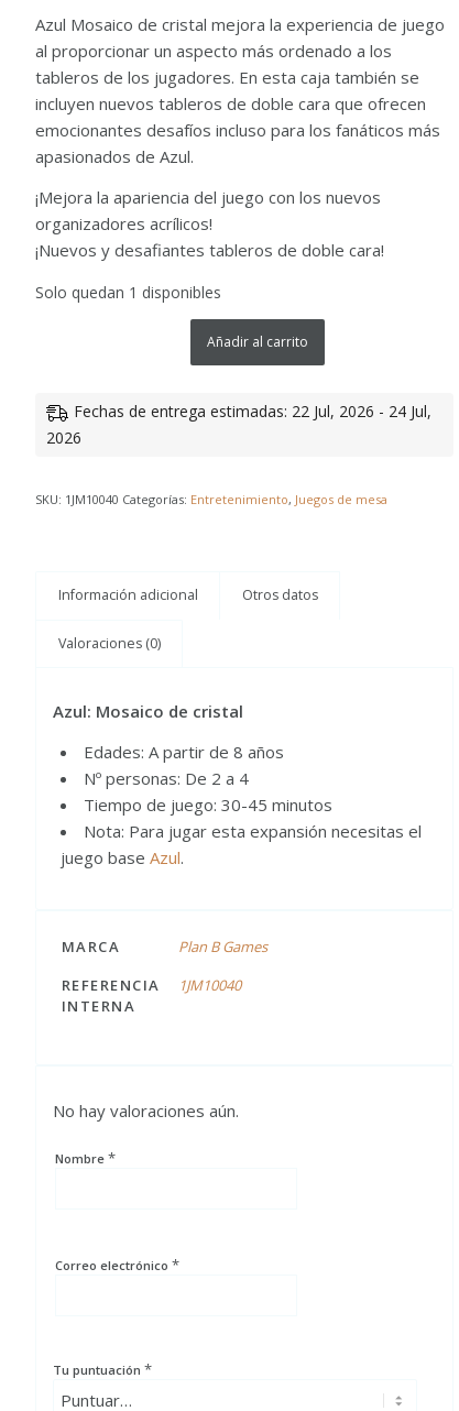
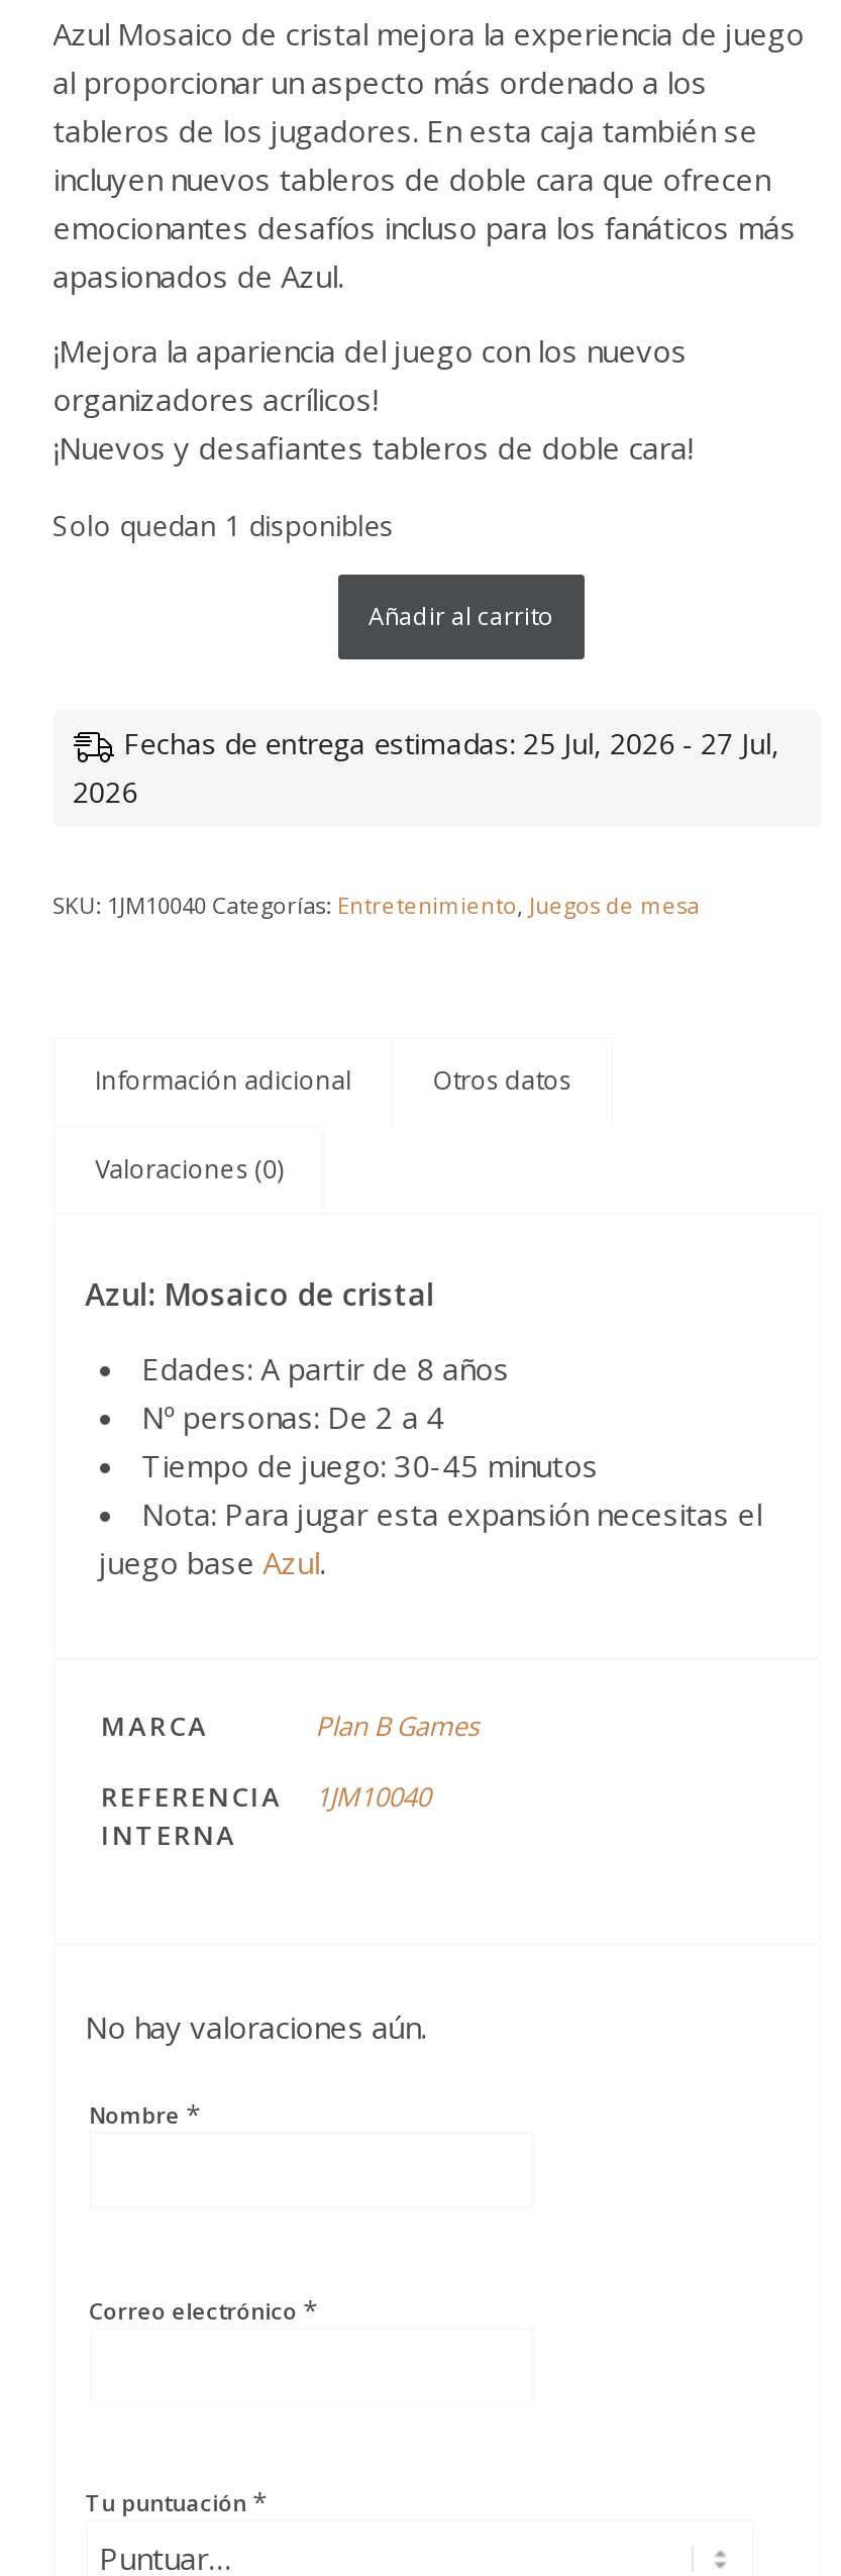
- Fechas de entrega estimadas: 22 Jul, 2026 - 24 Jul,
+ Fechas de entrega estimadas: 25 Jul, 2026 - 27 Jul,
